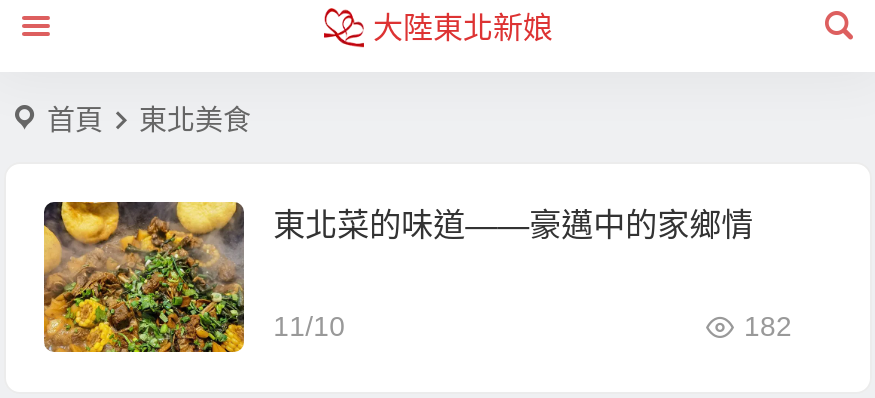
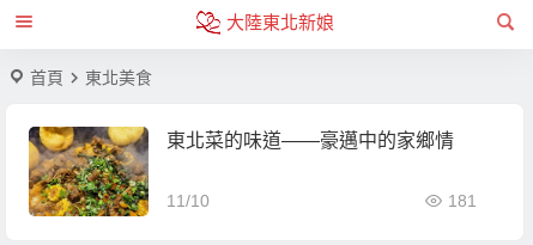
- 182
+ 181
